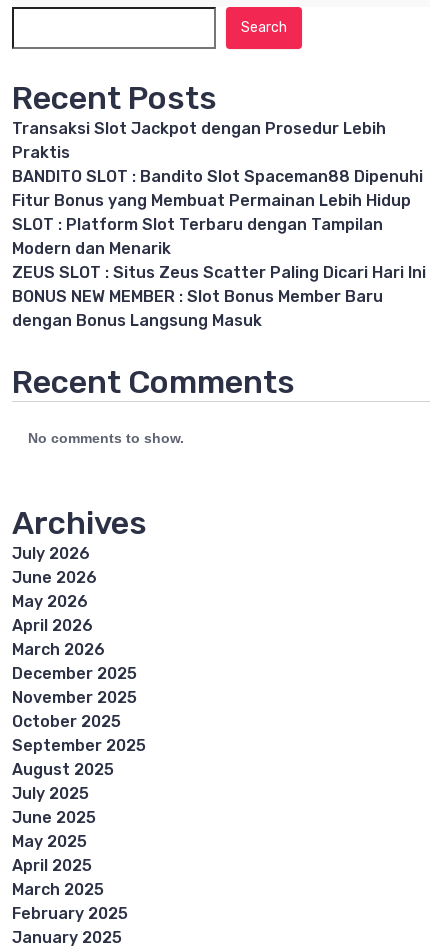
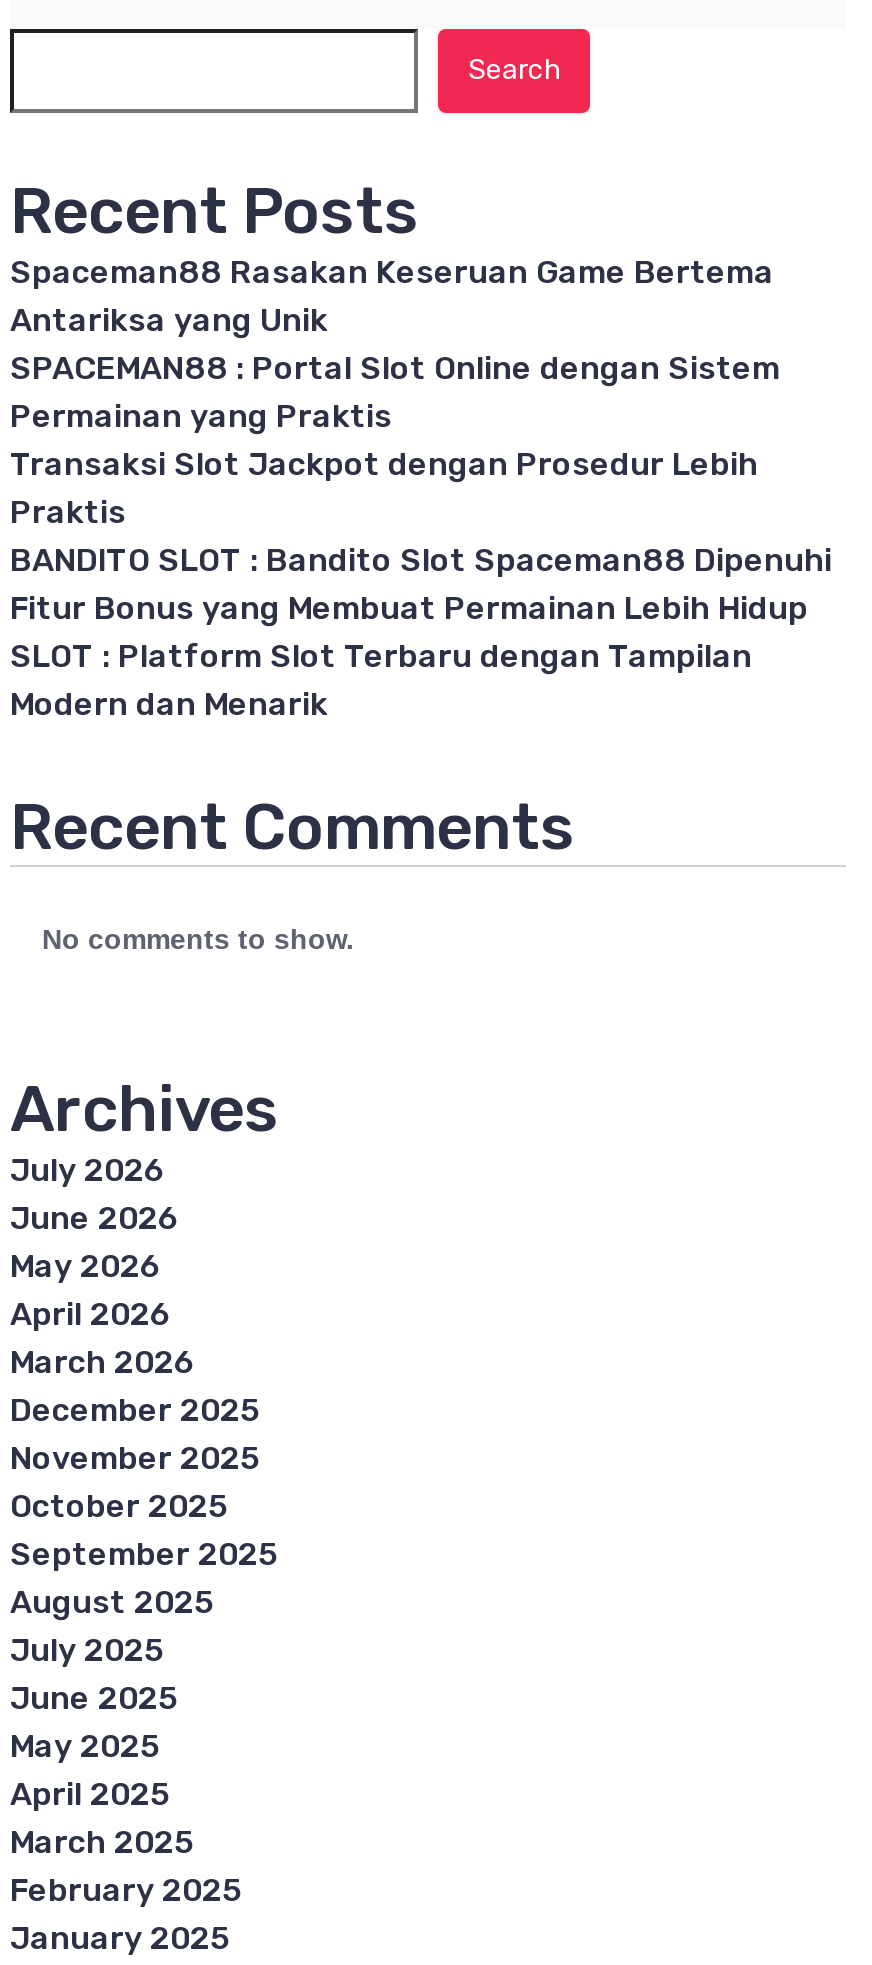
+ Spaceman88 Rasakan Keseruan Game Bertema
+ Antariksa yang Unik
+ SPACEMAN88 : Portal Slot Online dengan Sistem
+ Permainan yang Praktis

moved down: Transaksi Slot Jackpot dengan Prosedur Lebih | Praktis | BANDITO SLOT : Bandito Slot Spaceman88 Dipenuhi | Fitur Bonus yang Membuat Permainan Lebih Hidup | SLOT : Platform Slot Terbaru dengan Tampilan | Modern dan Menarik

- ZEUS SLOT : Situs Zeus Scatter Paling Dicari Hari Ini
- BONUS NEW MEMBER : Slot Bonus Member Baru
- dengan Bonus Langsung Masuk
